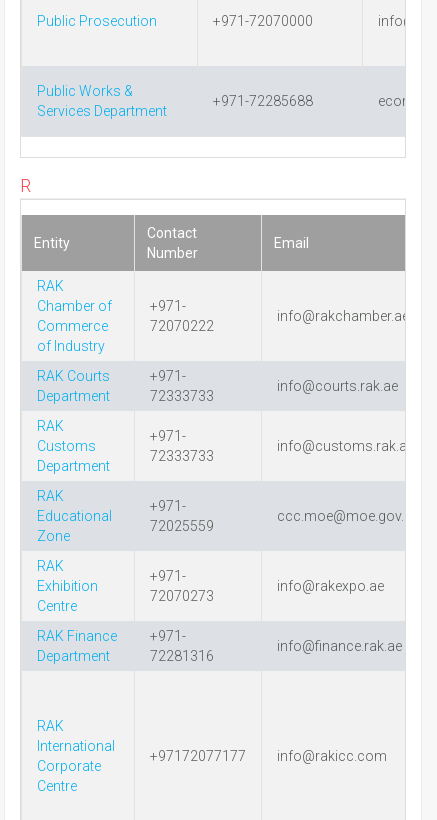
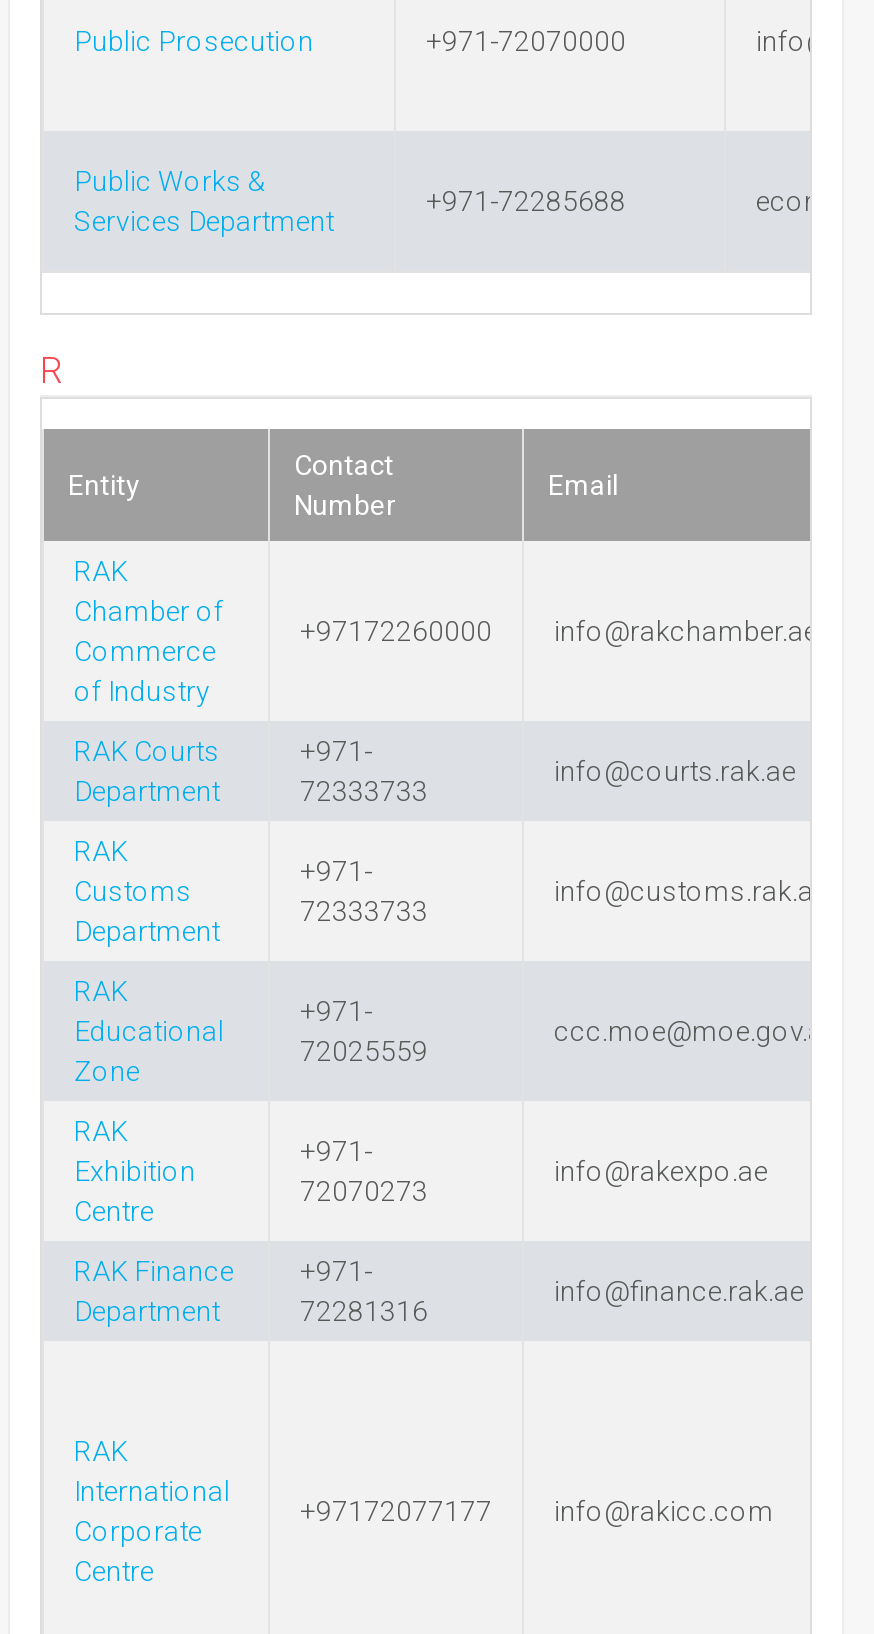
- +971-
- 72070222
+ +97172260000
